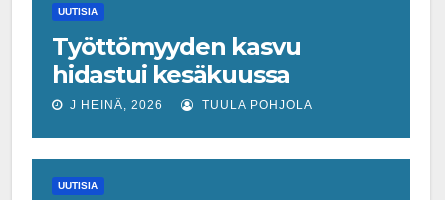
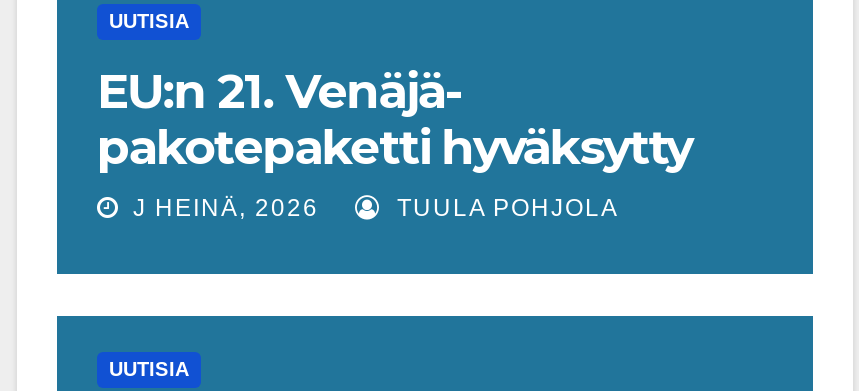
- Työttömyyden kasvu
- hidastui kesäkuussa
+ EU:n 21. Venäjä-
+ pakotepaketti hyväksytty
